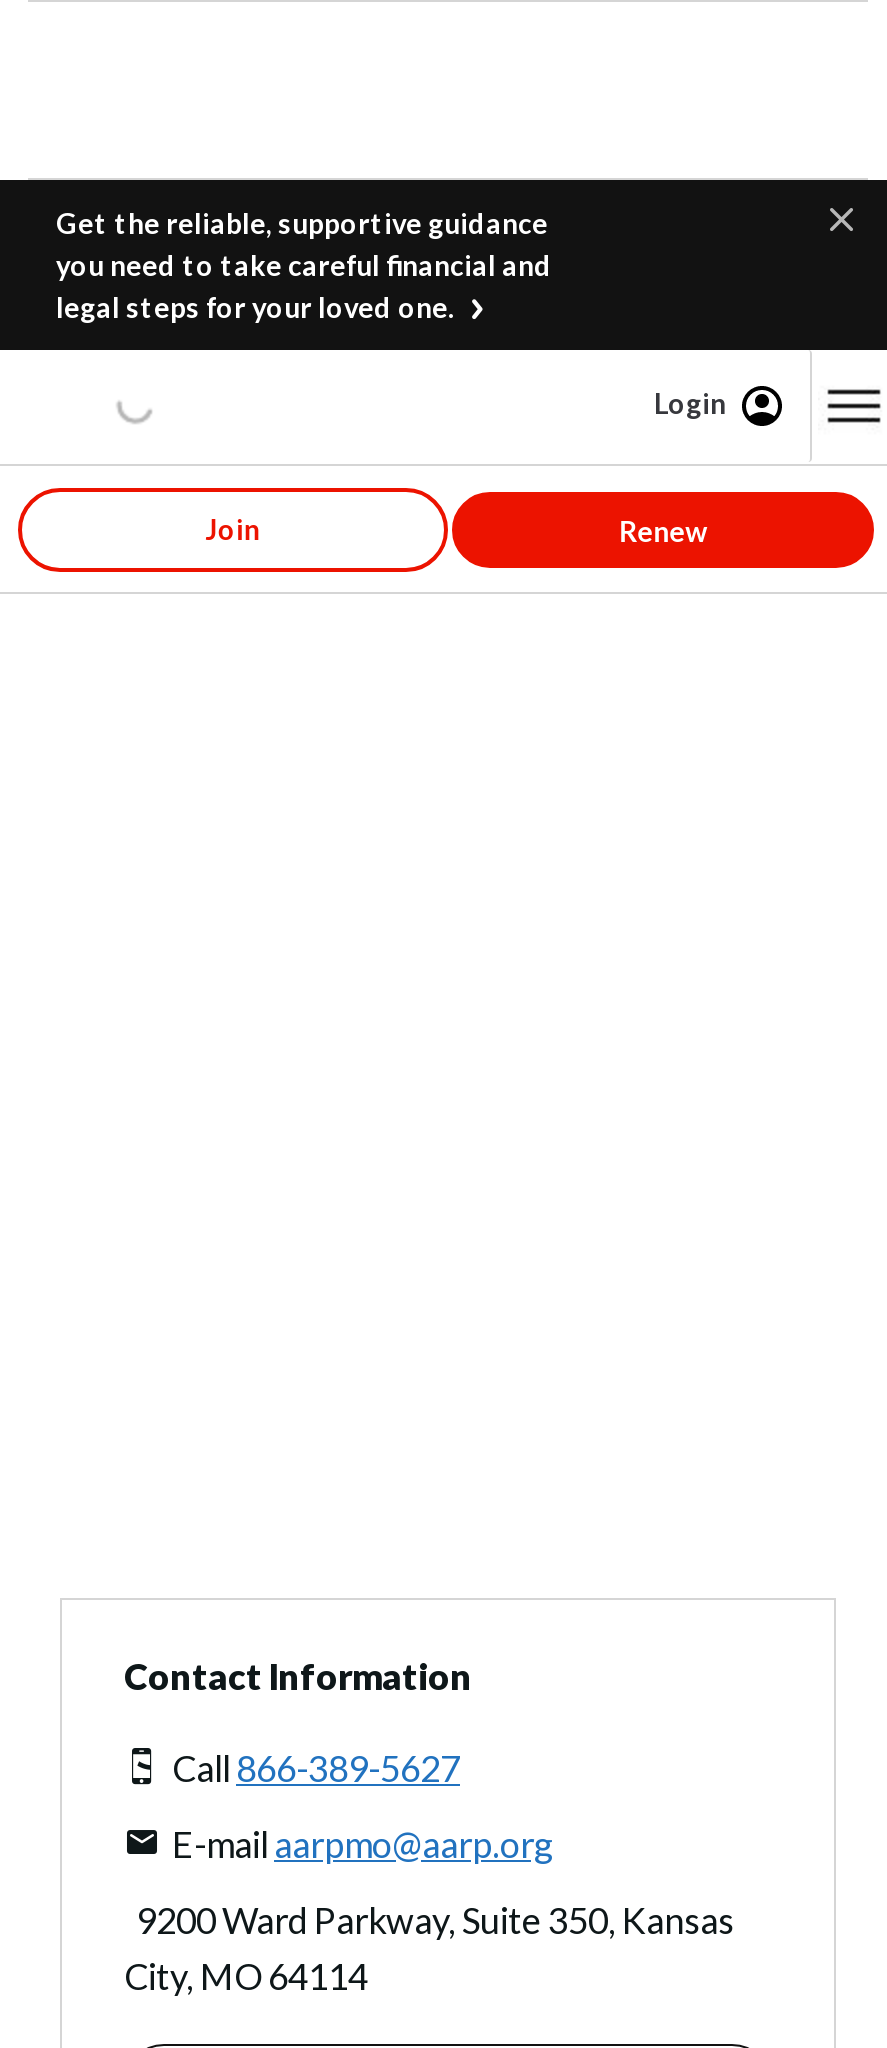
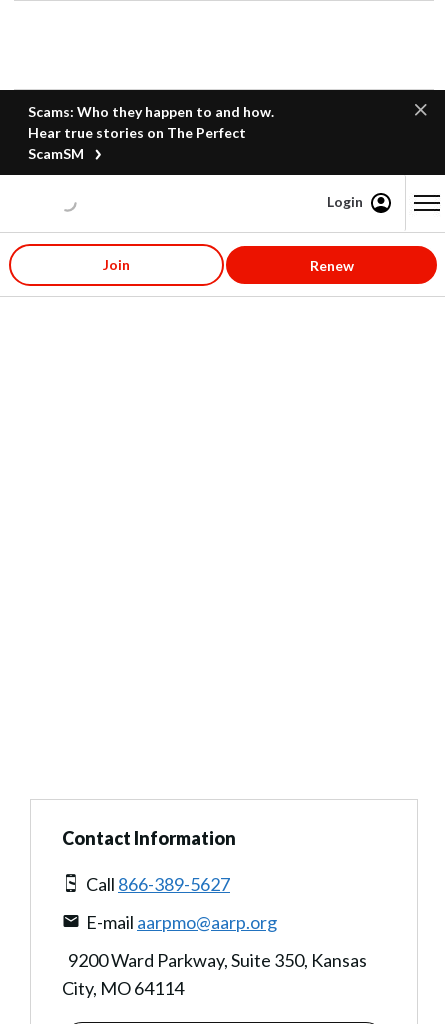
- Get the reliable, supportive guidance
- you need to take careful financial and
- legal steps for your loved one.
+ Scams: Who they happen to and how.
+ Hear true stories on The Perfect
+ ScamSM
